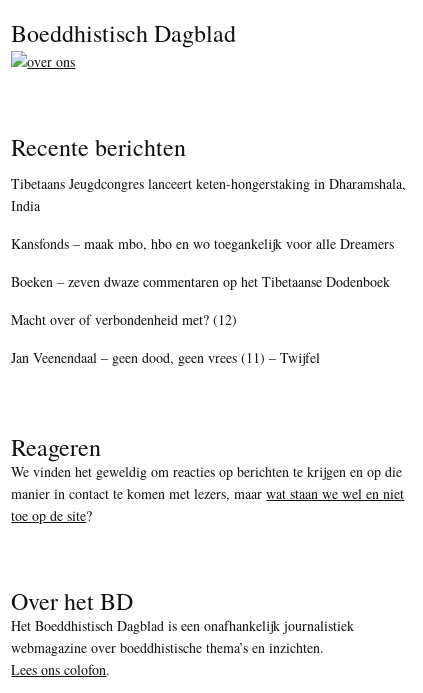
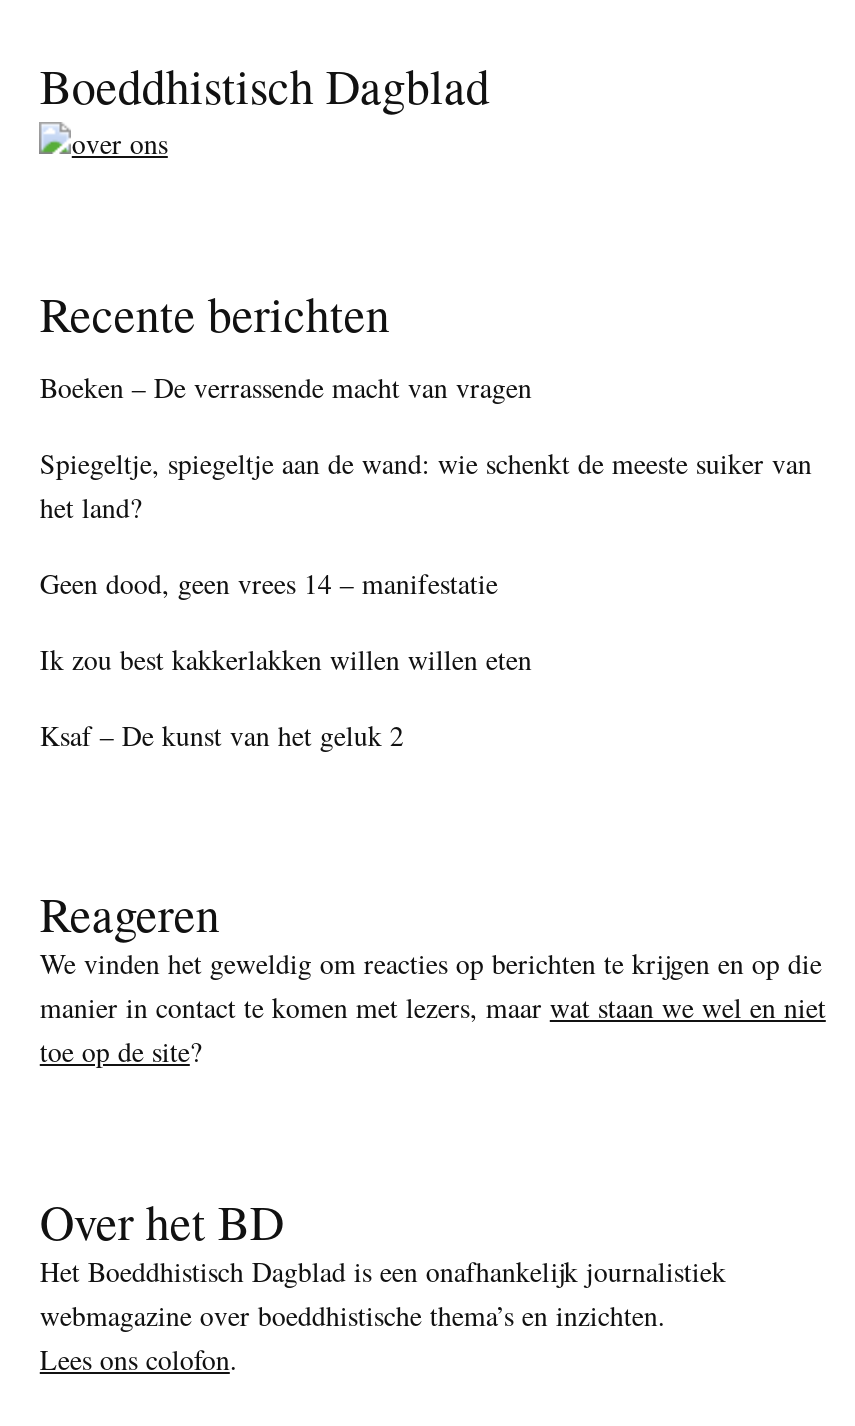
- Tibetaans Jeugdcongres lanceert keten-hongerstaking in Dharamshala,
- India
+ Boeken – De verrassende macht van vragen

- Kansfonds – maak mbo, hbo en wo toegankelijk voor alle Dreamers
+ Spiegeltje, spiegeltje aan de wand: wie schenkt de meeste suiker van
+ het land?

- Boeken – zeven dwaze commentaren op het Tibetaanse Dodenboek
+ Geen dood, geen vrees 14 – manifestatie

- Macht over of verbondenheid met? (12)
+ Ik zou best kakkerlakken willen willen eten

- Jan Veenendaal – geen dood, geen vrees (11) – Twijfel
+ Ksaf – De kunst van het geluk 2
